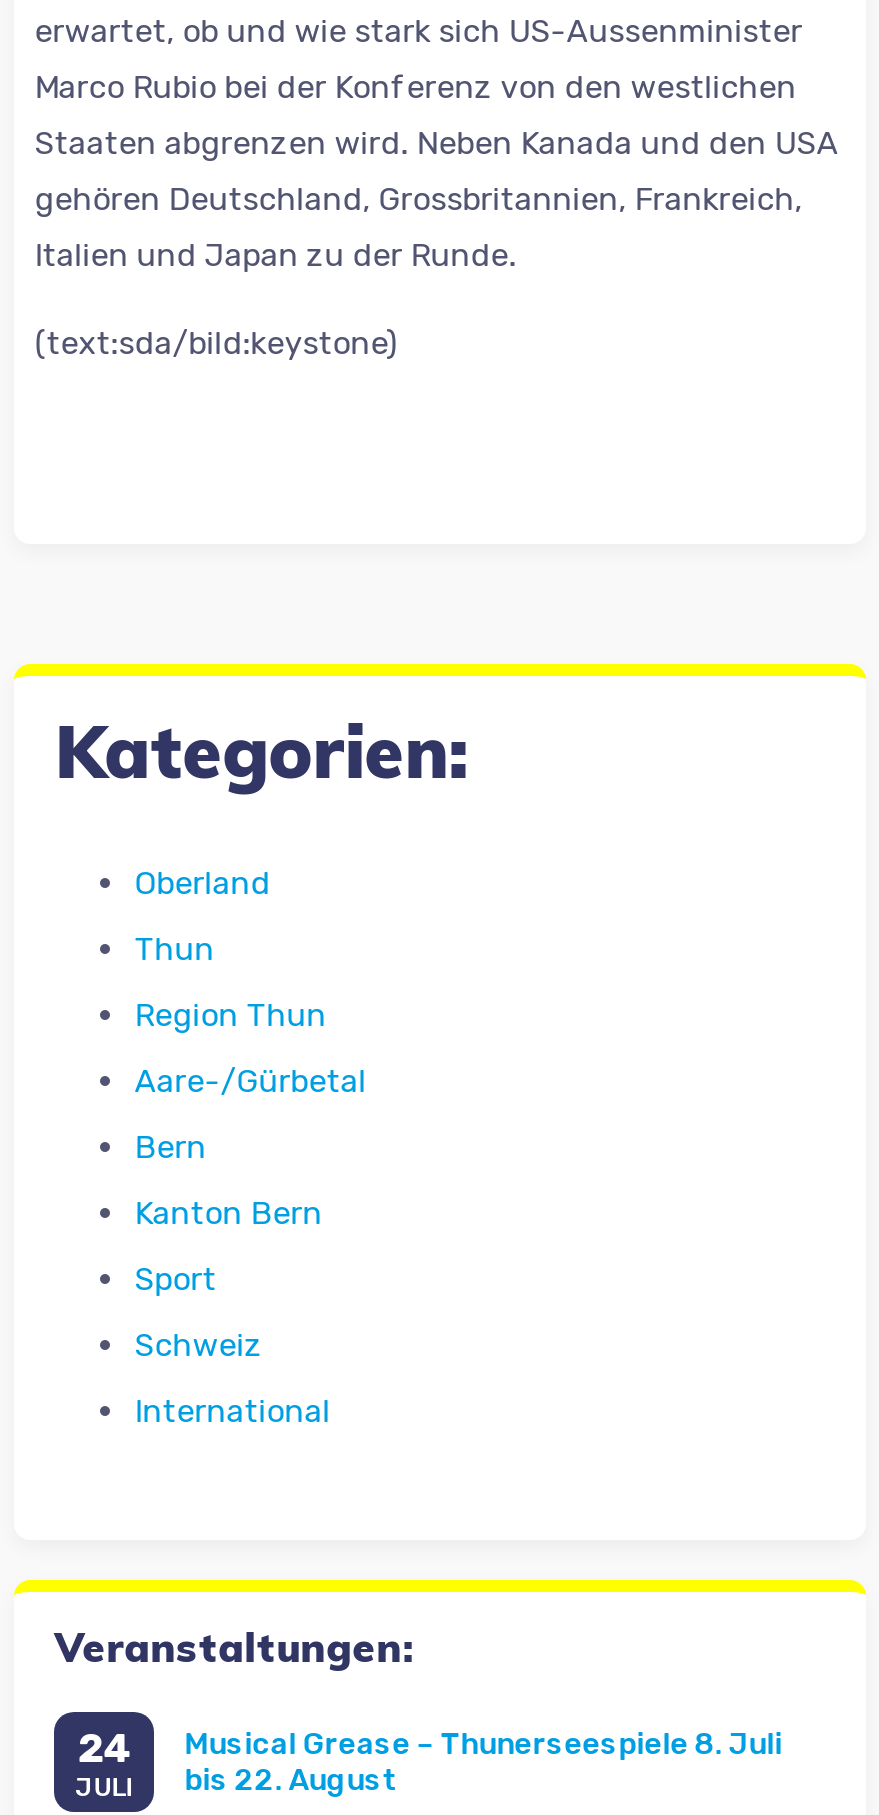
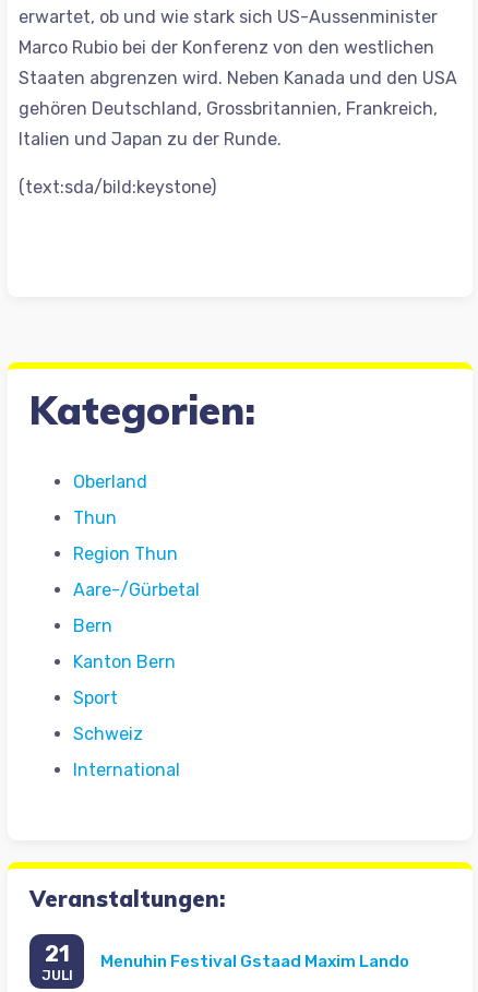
- 24
+ 21

- Musical Grease – Thunerseespiele 8. Juli
- bis 22. August
+ Menuhin Festival Gstaad Maxim Lando
